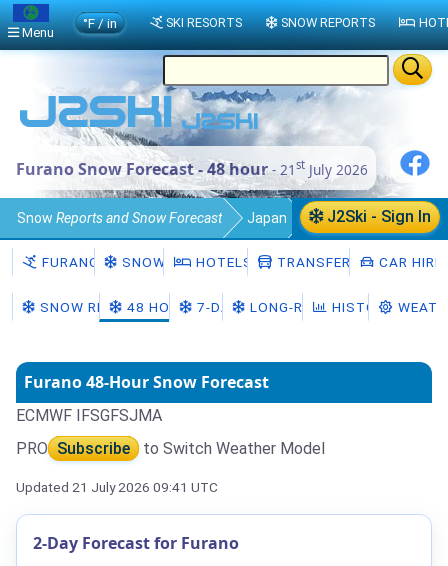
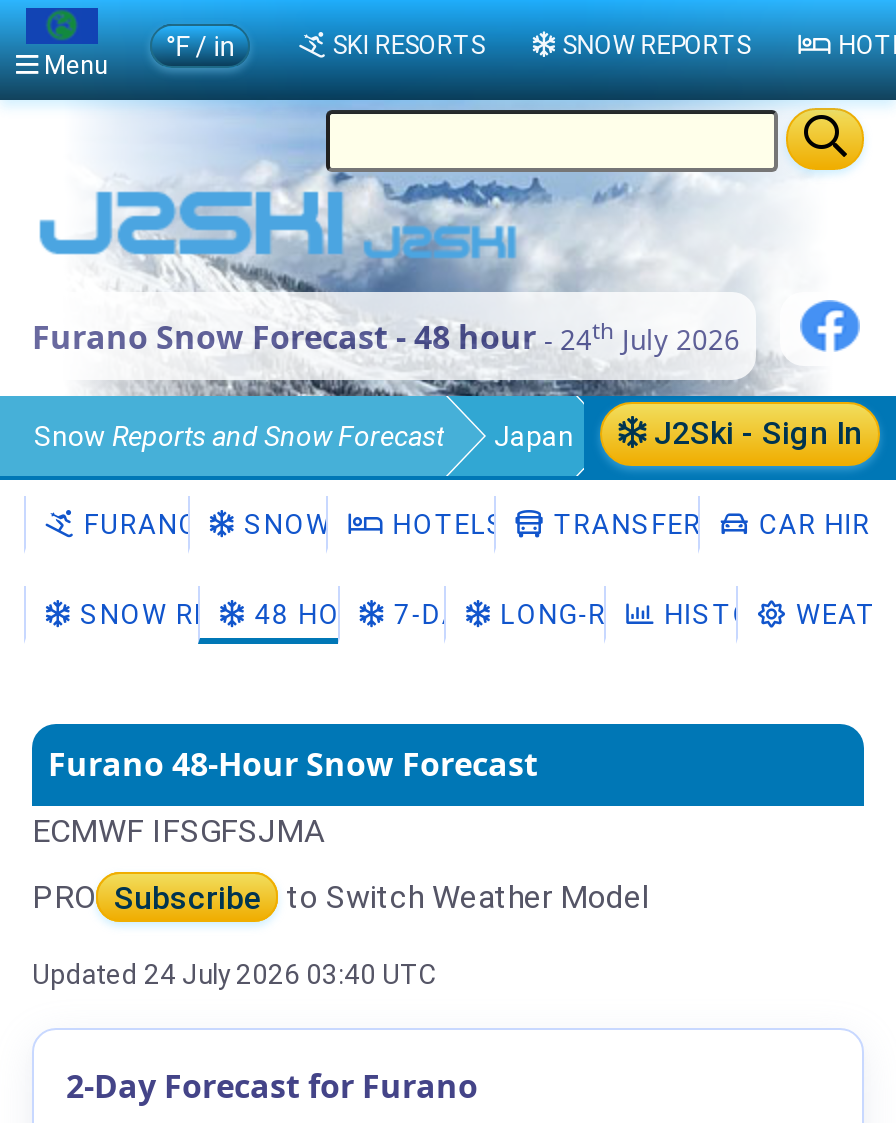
- Furano Snow Forecast - 48 hour - 21st July 2026
+ Furano Snow Forecast - 48 hour - 24th July 2026

- Updated 21 July 2026 09:41 UTC
+ Updated 24 July 2026 03:40 UTC
